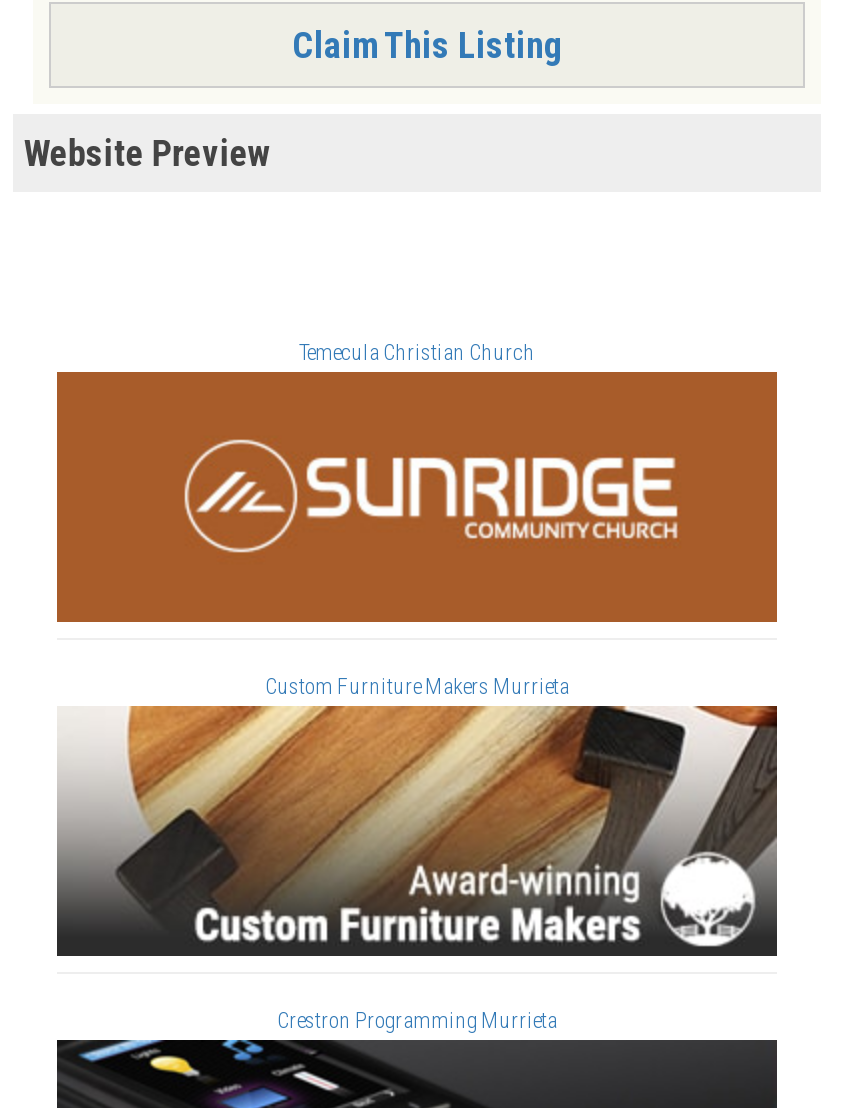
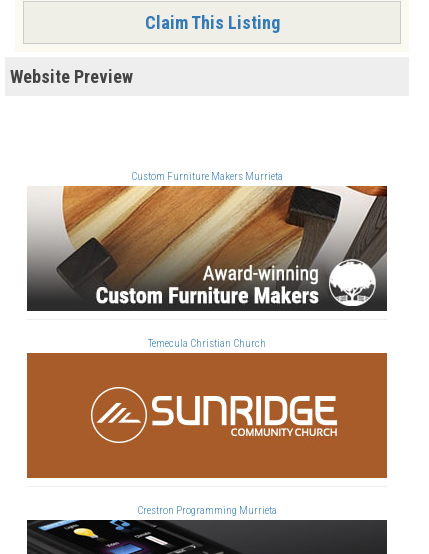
moved down: Temecula Christian Church

moved down: [image]

moved up: Custom Furniture Makers Murrieta

moved up: [image]
